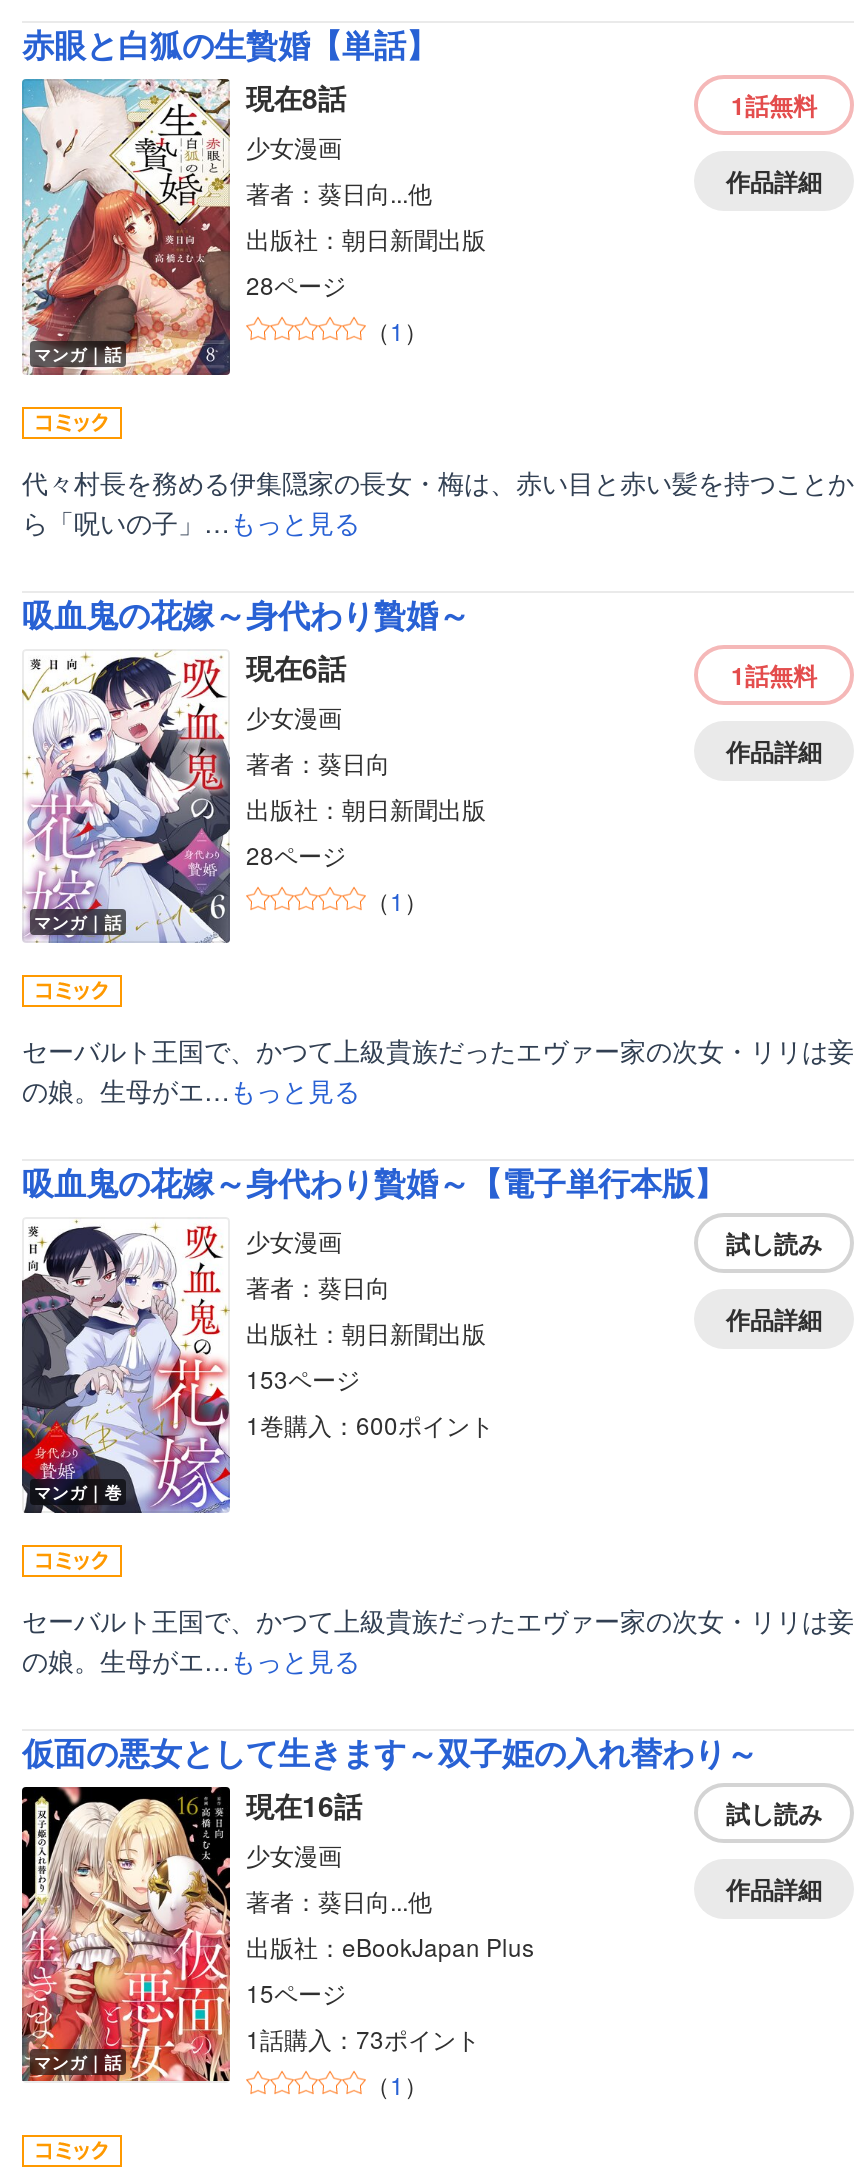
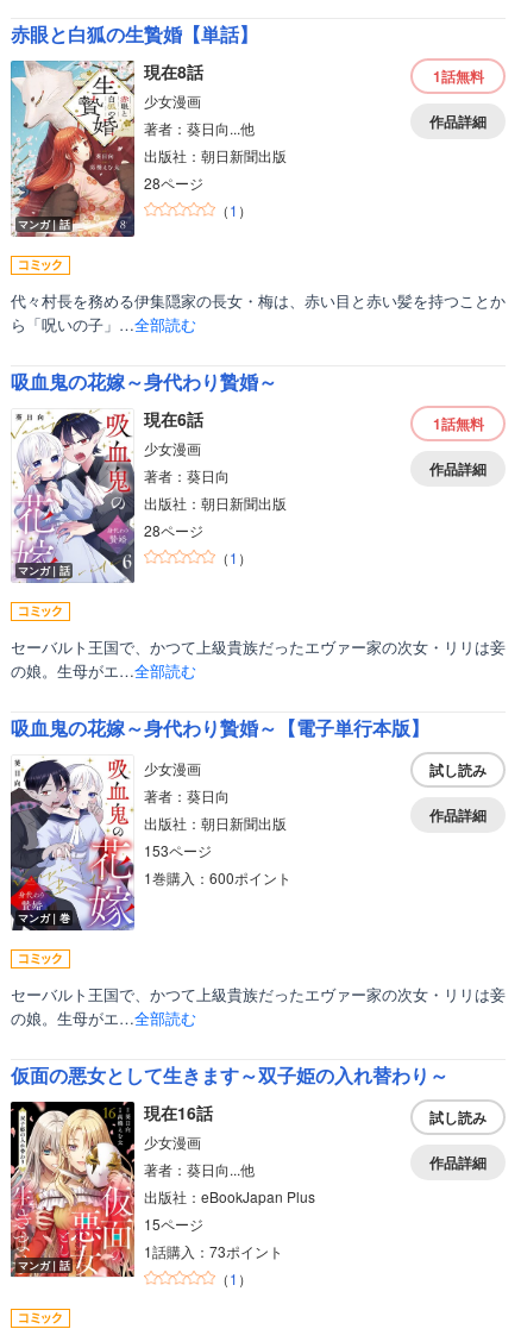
- ら「呪いの子」…もっと見る
+ ら「呪いの子」…全部読む

- の娘。生母がエ…もっと見る
+ の娘。生母がエ…全部読む

- の娘。生母がエ…もっと見る
+ の娘。生母がエ…全部読む
